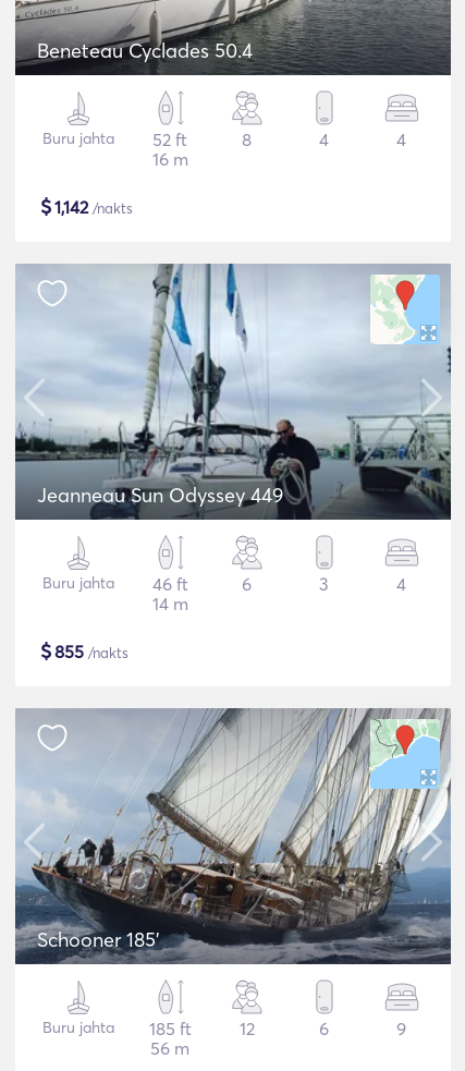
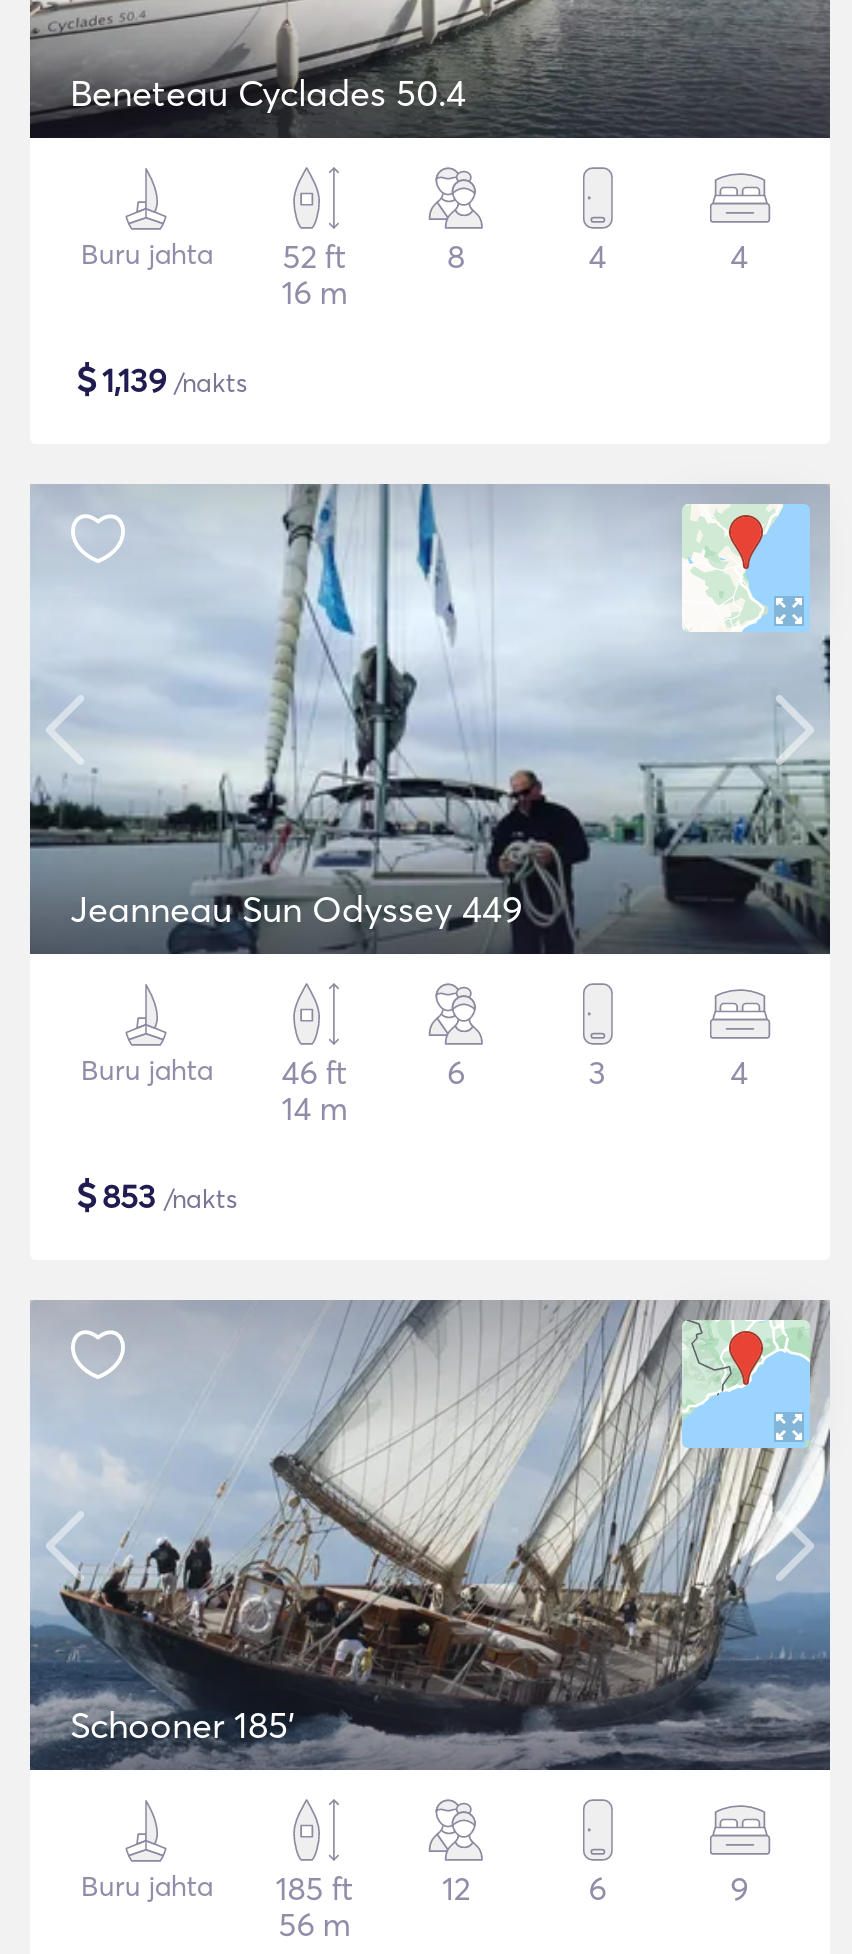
- $1,142 /nakts
+ $1,139 /nakts

- $855 /nakts
+ $853 /nakts
